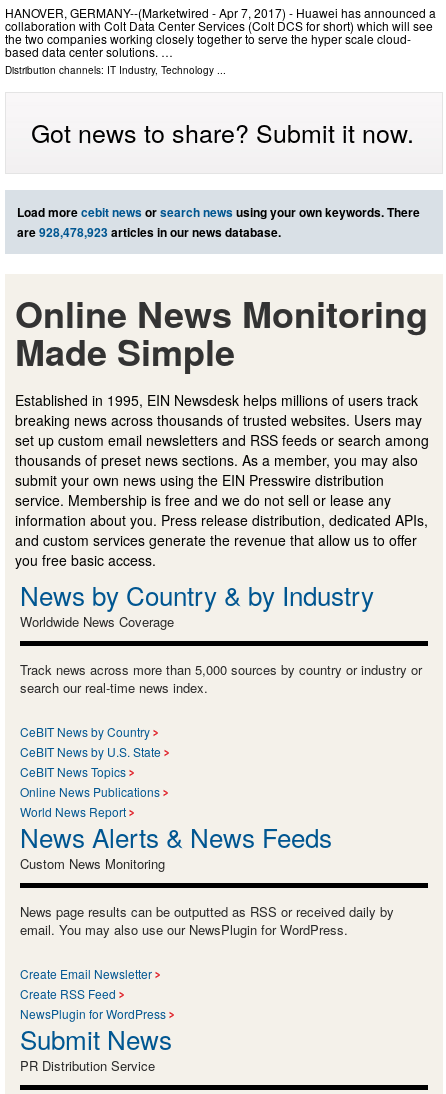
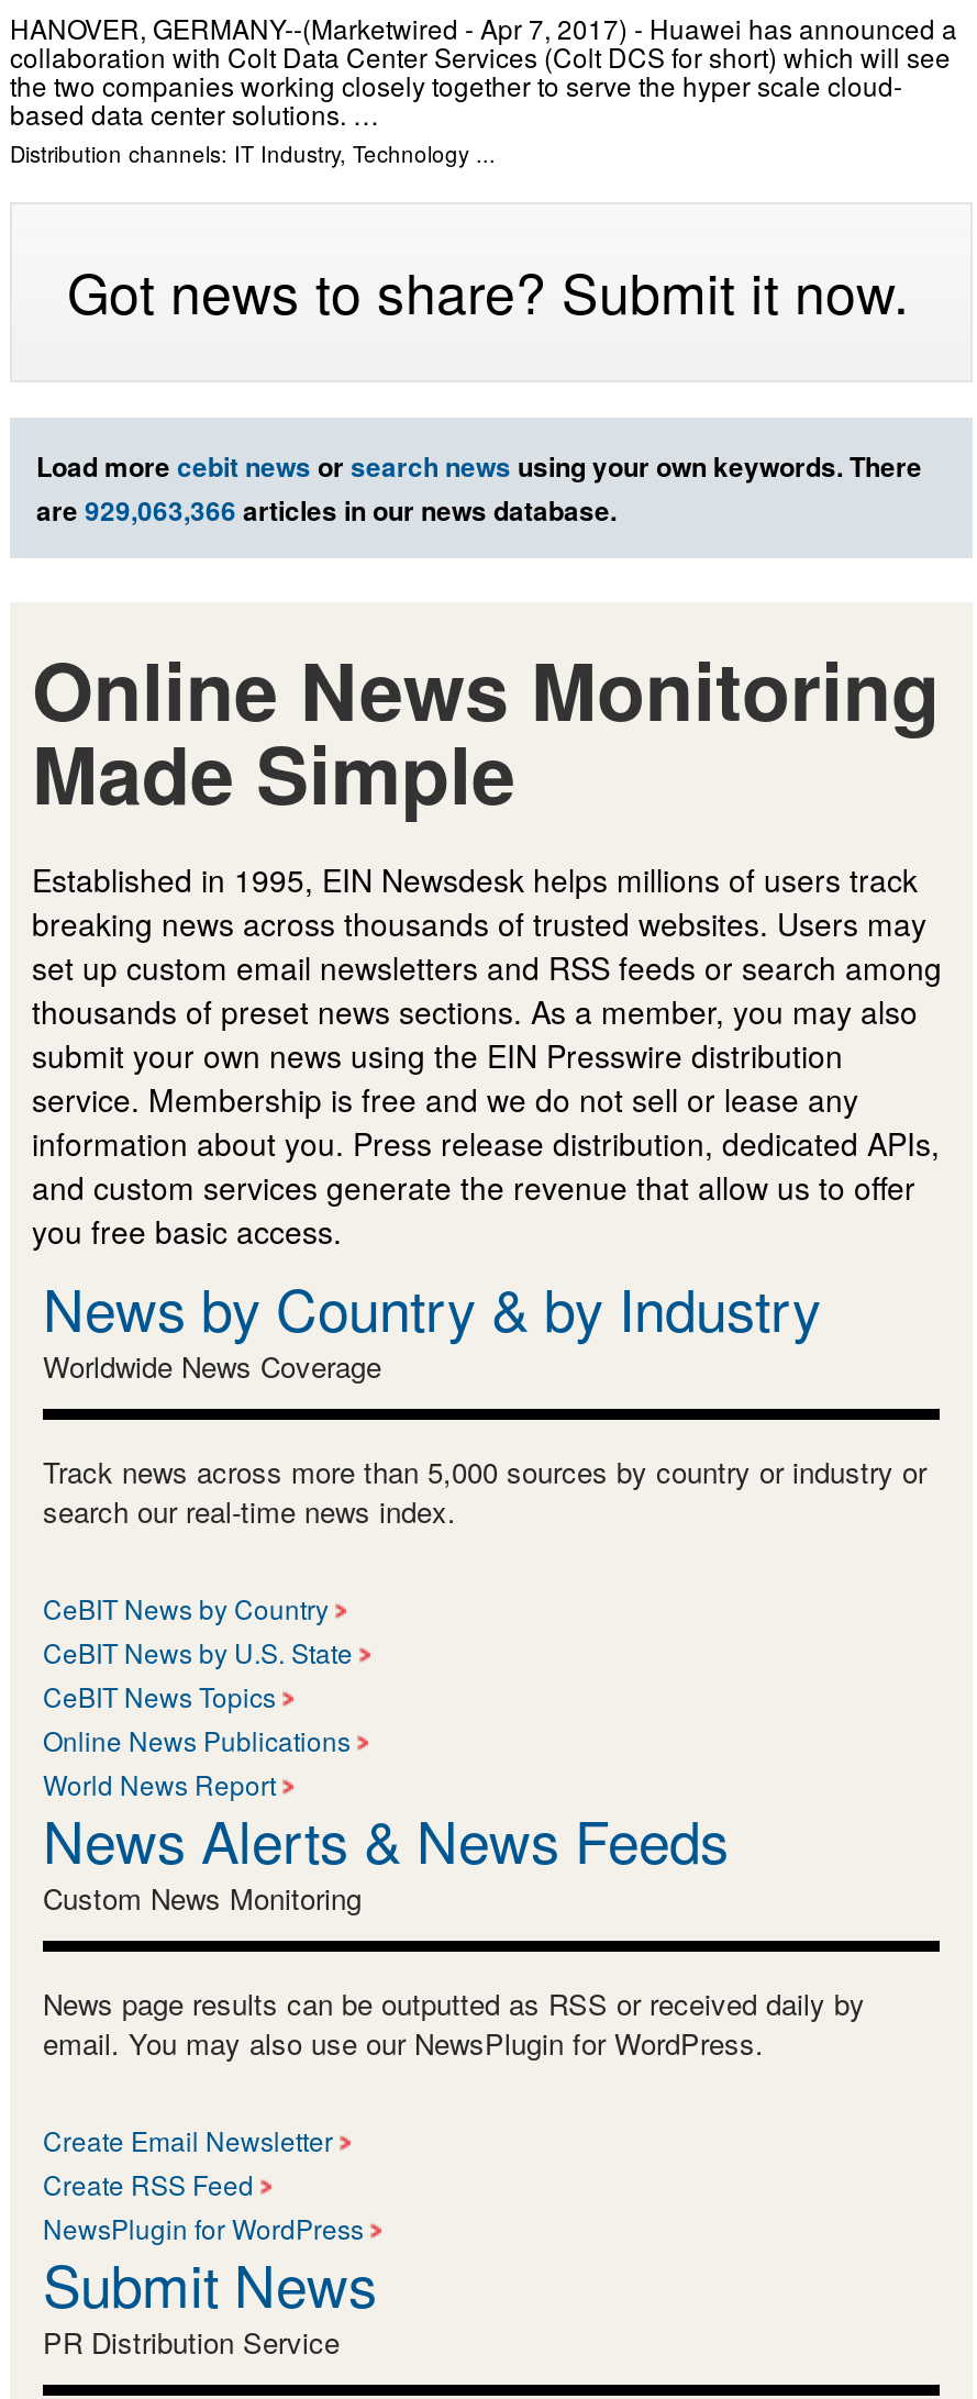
- are 928,478,923 articles in our news database.
+ are 929,063,366 articles in our news database.
